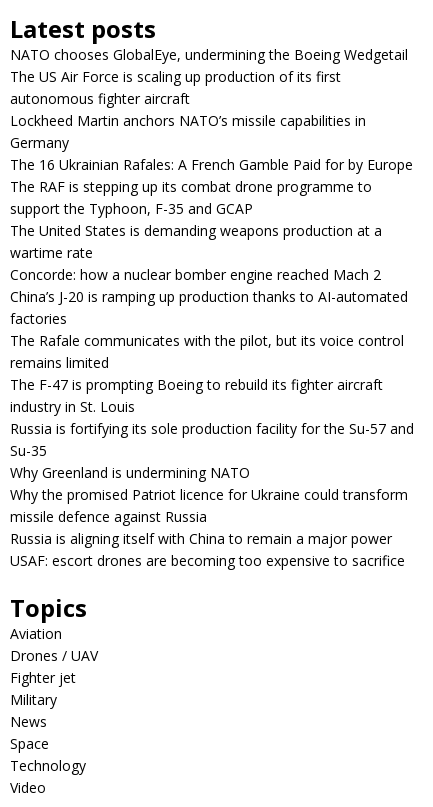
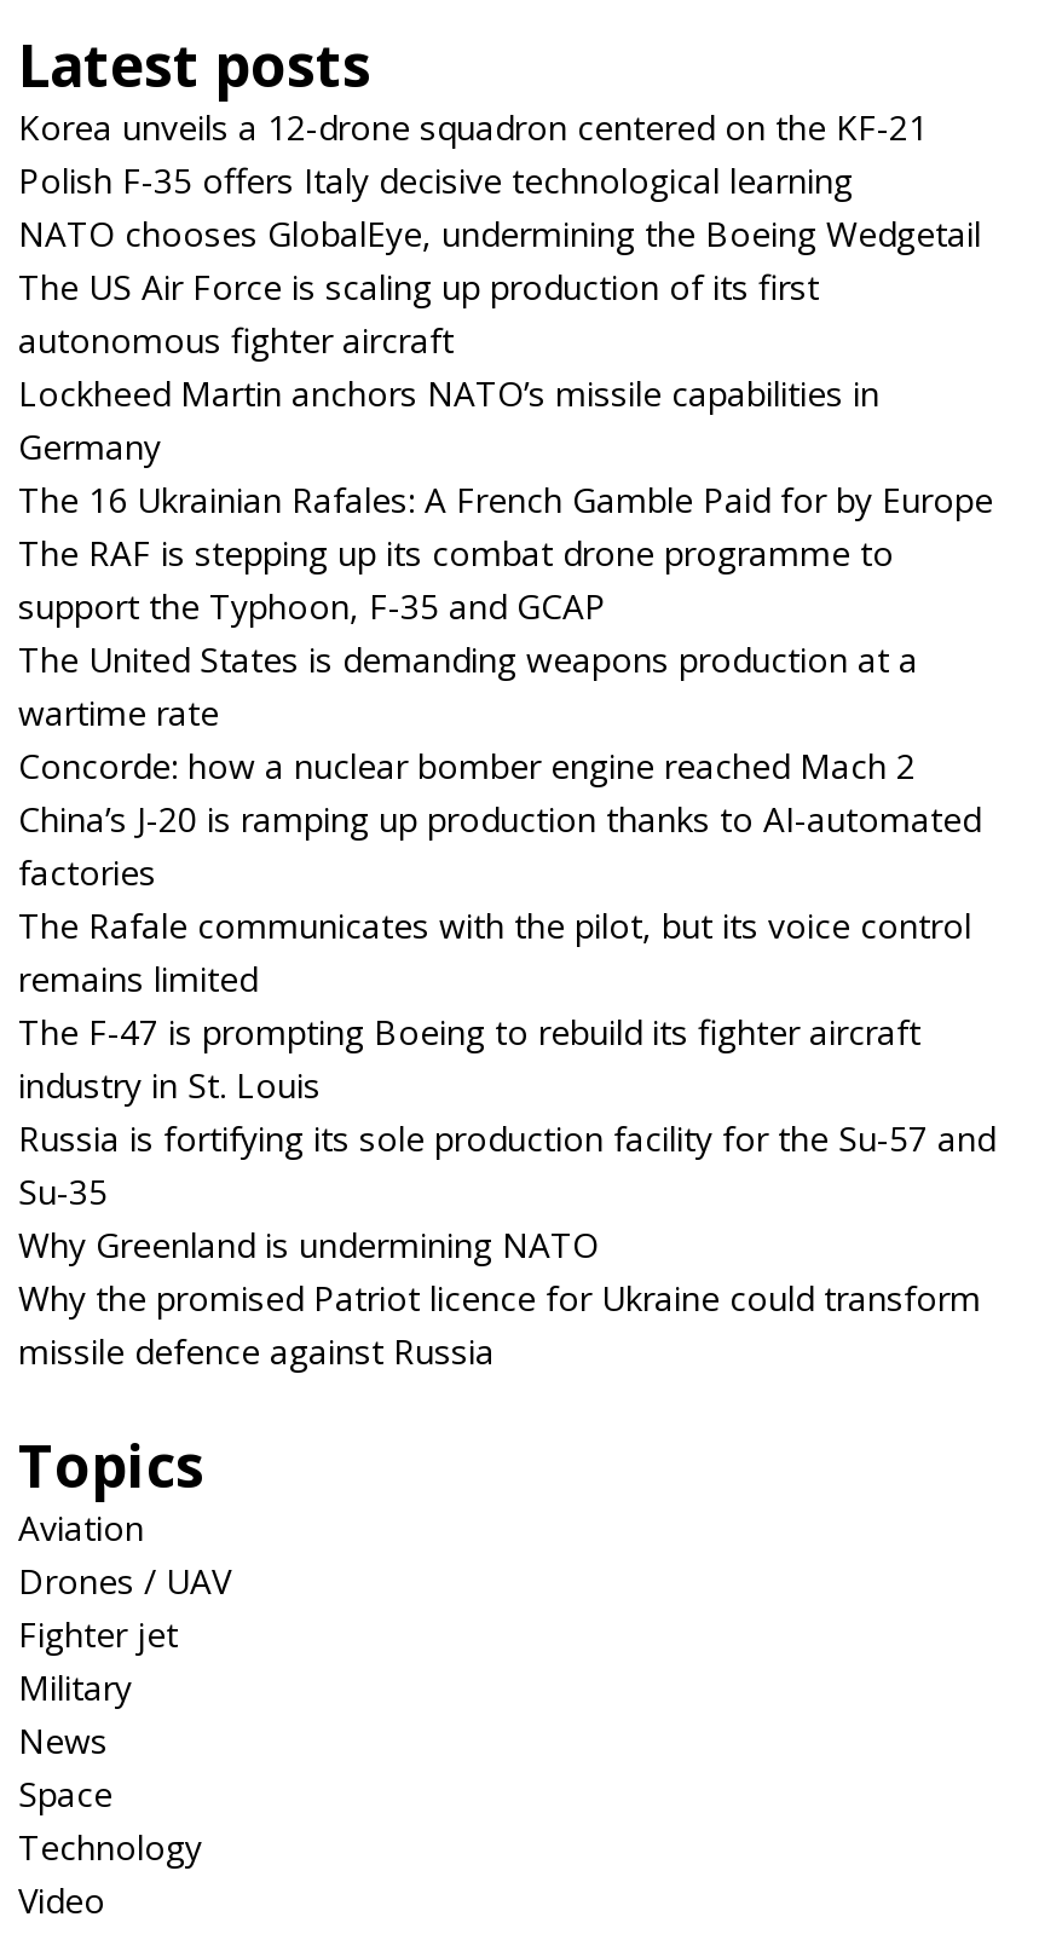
+ Korea unveils a 12-drone squadron centered on the KF-21
+ Polish F-35 offers Italy decisive technological learning

moved down: NATO chooses GlobalEye, undermining the Boeing Wedgetail | The US Air Force is scaling up production of its first | autonomous fighter aircraft | ... | Why the promised Patriot licence for Ukraine could transform | missile defence against Russia

- Russia is aligning itself with China to remain a major power
- USAF: escort drones are becoming too expensive to sacrifice
